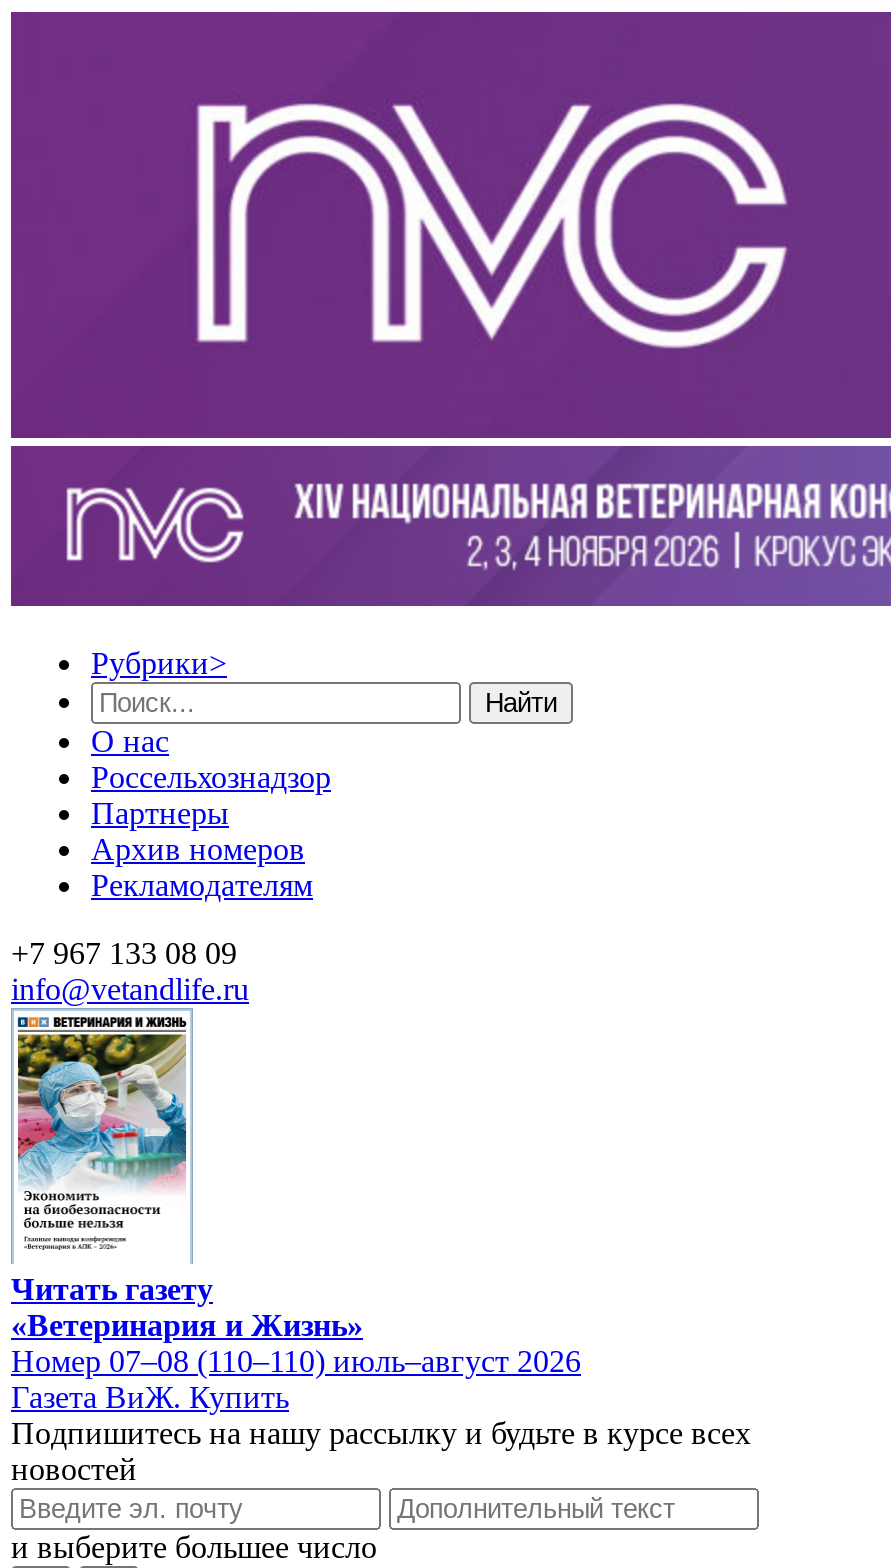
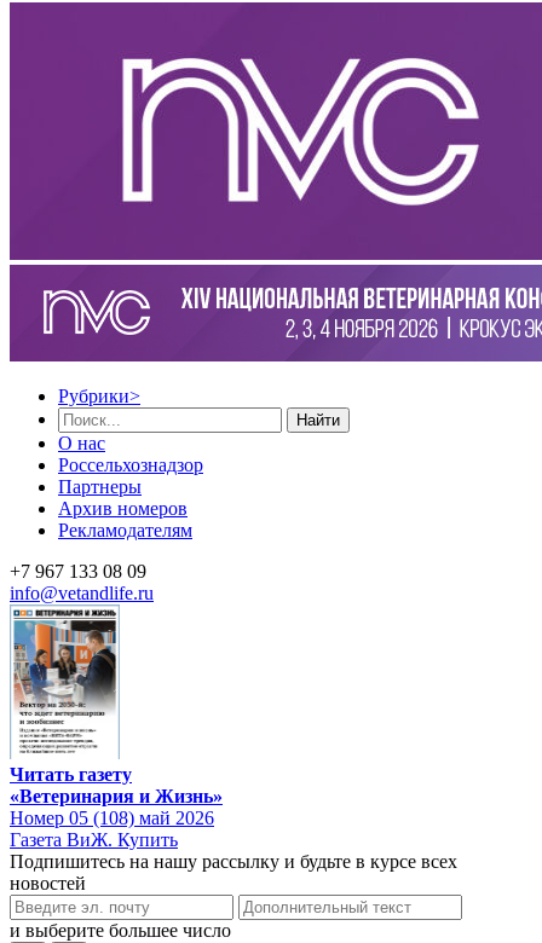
- [image]
+ [image]

- Номер 07–08 (110–110) июль–август 2026
+ Номер 05 (108) май 2026
